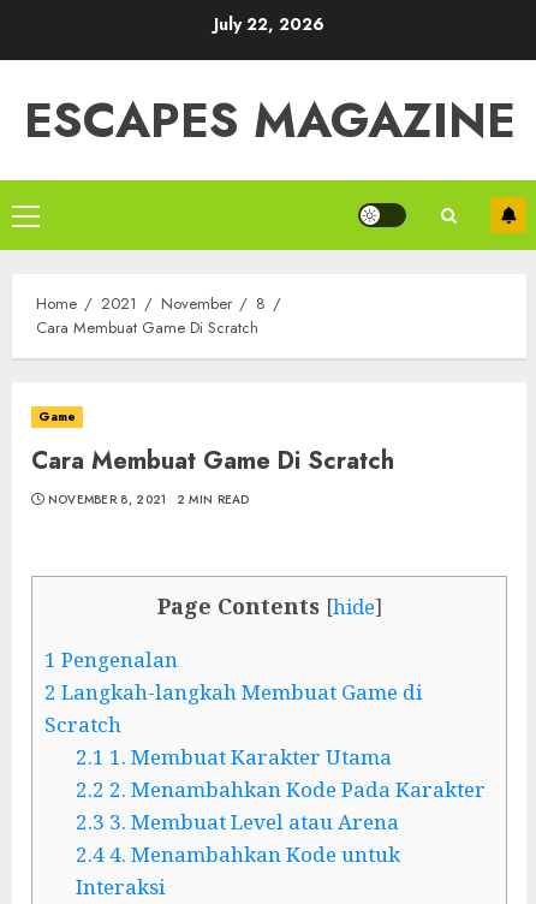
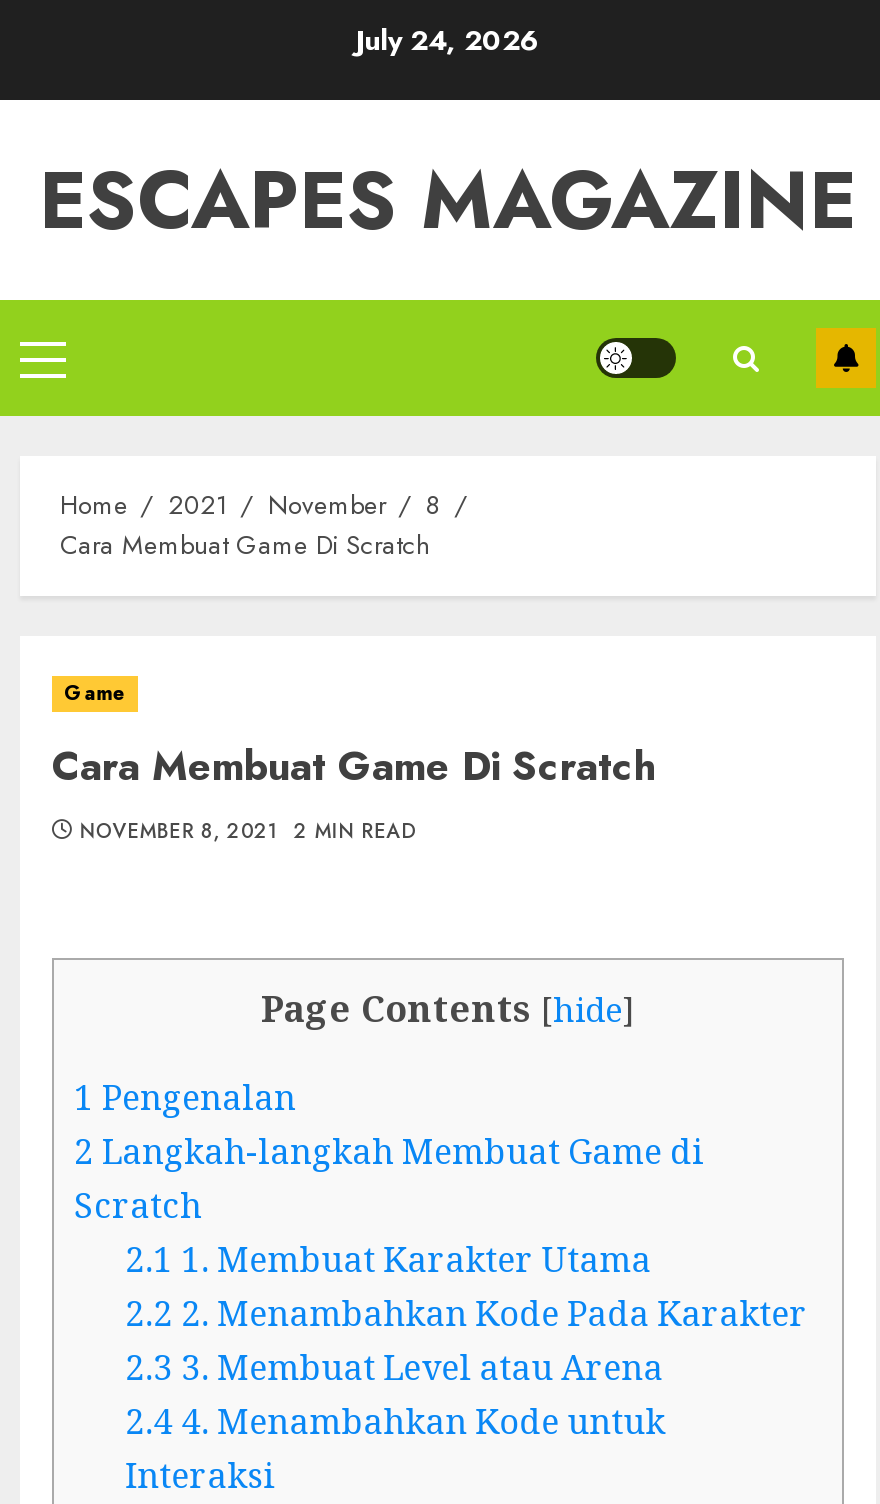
- July 22, 2026
+ July 24, 2026
